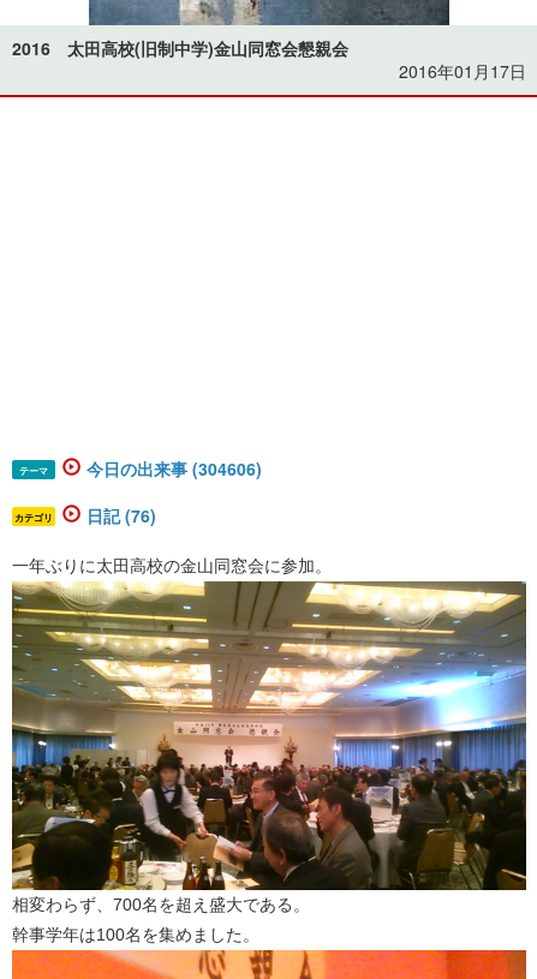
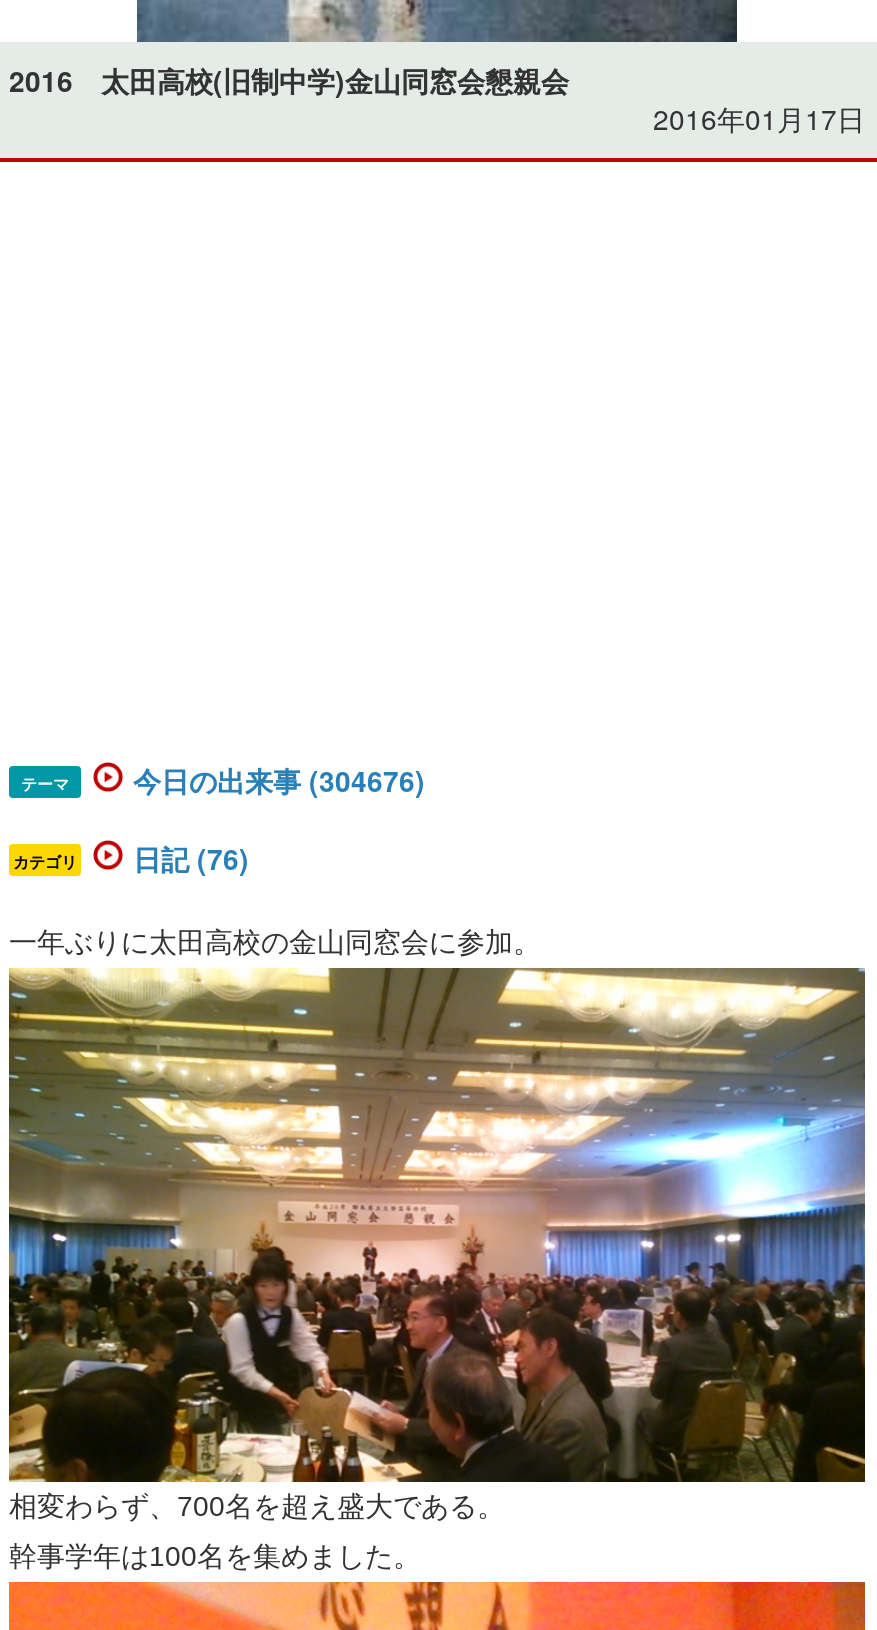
- 今日の出来事 (304606)
+ 今日の出来事 (304676)
